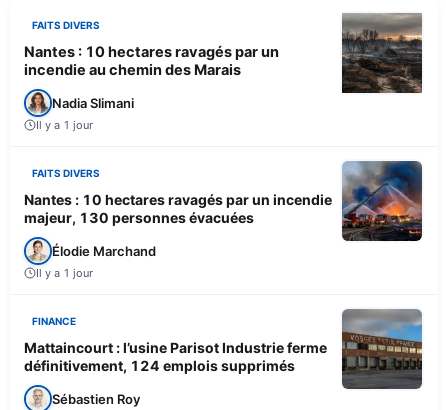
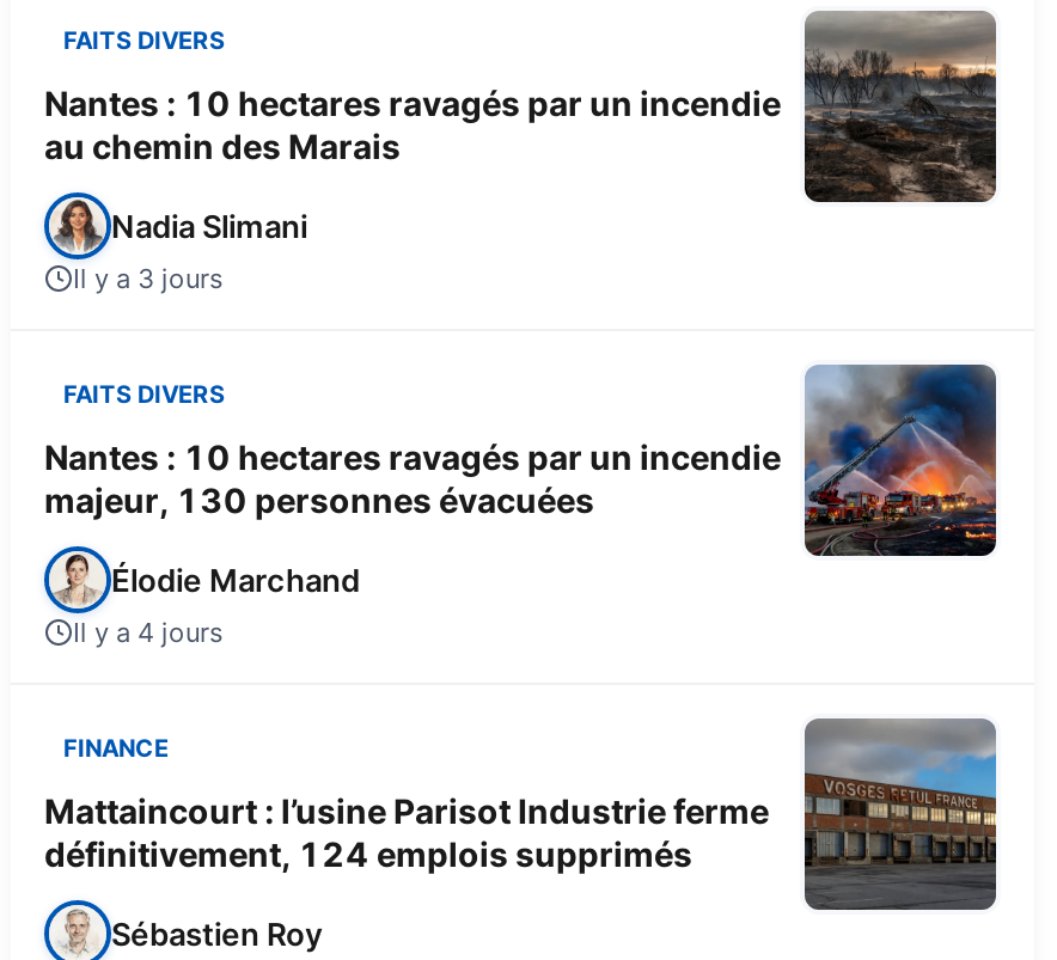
- Il y a 1 jour
+ Il y a 3 jours

- Il y a 1 jour
+ Il y a 4 jours
